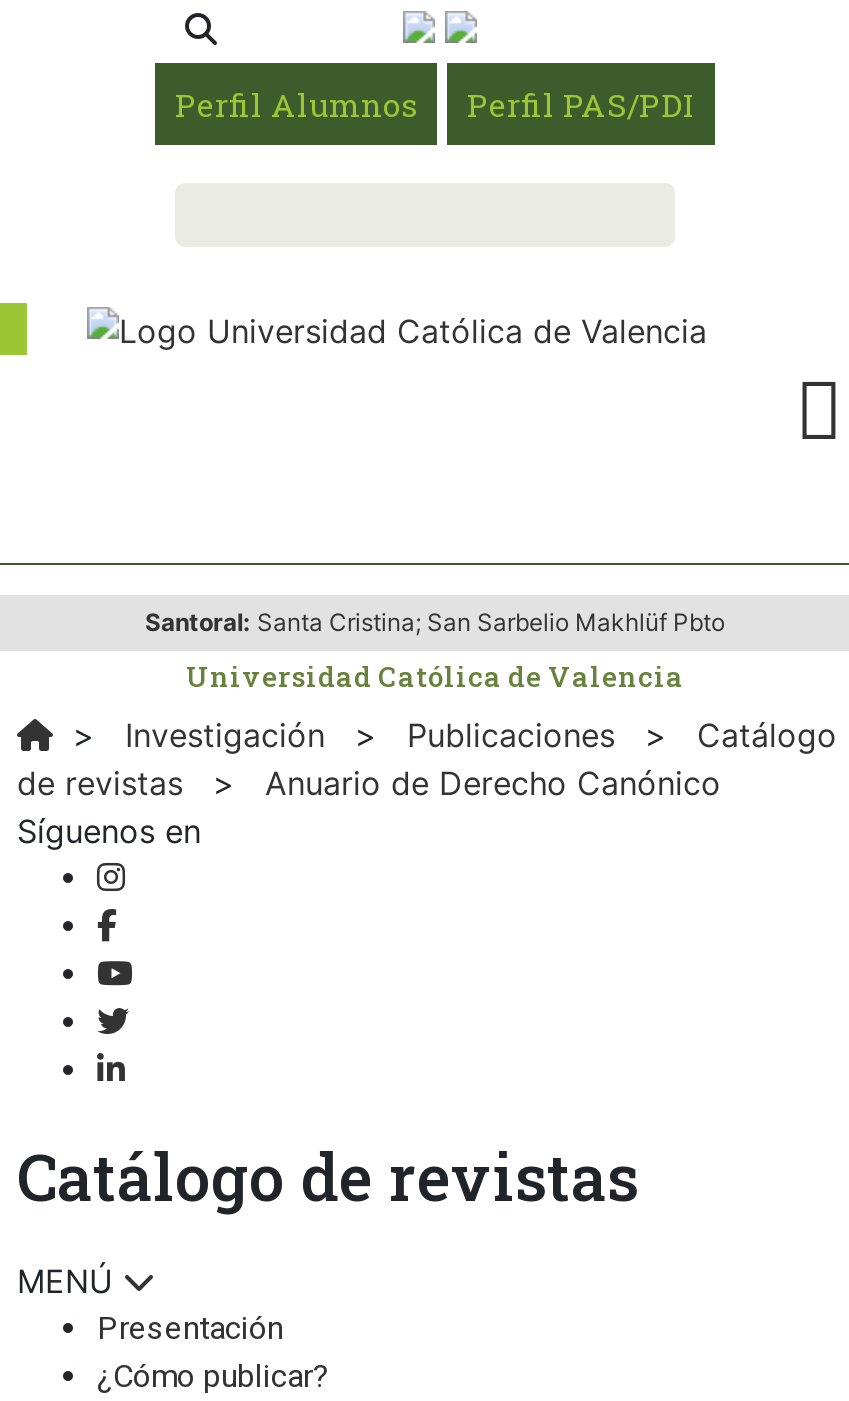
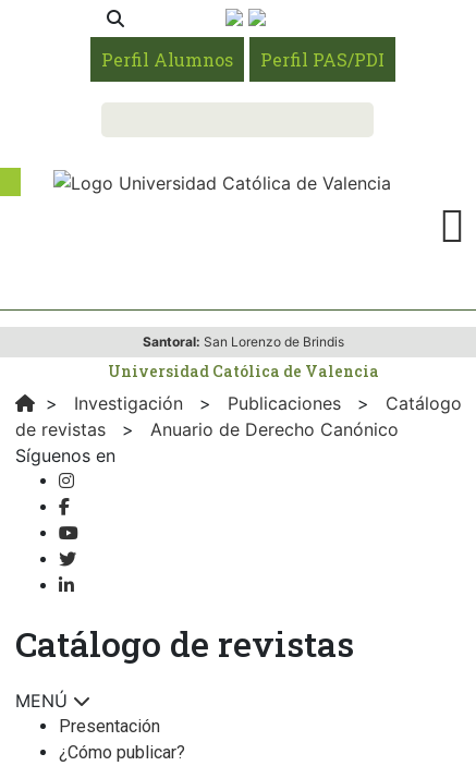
- Santoral: Santa Cristina; San Sarbelio Makhlüf Pbto
+ Santoral: San Lorenzo de Brindis
